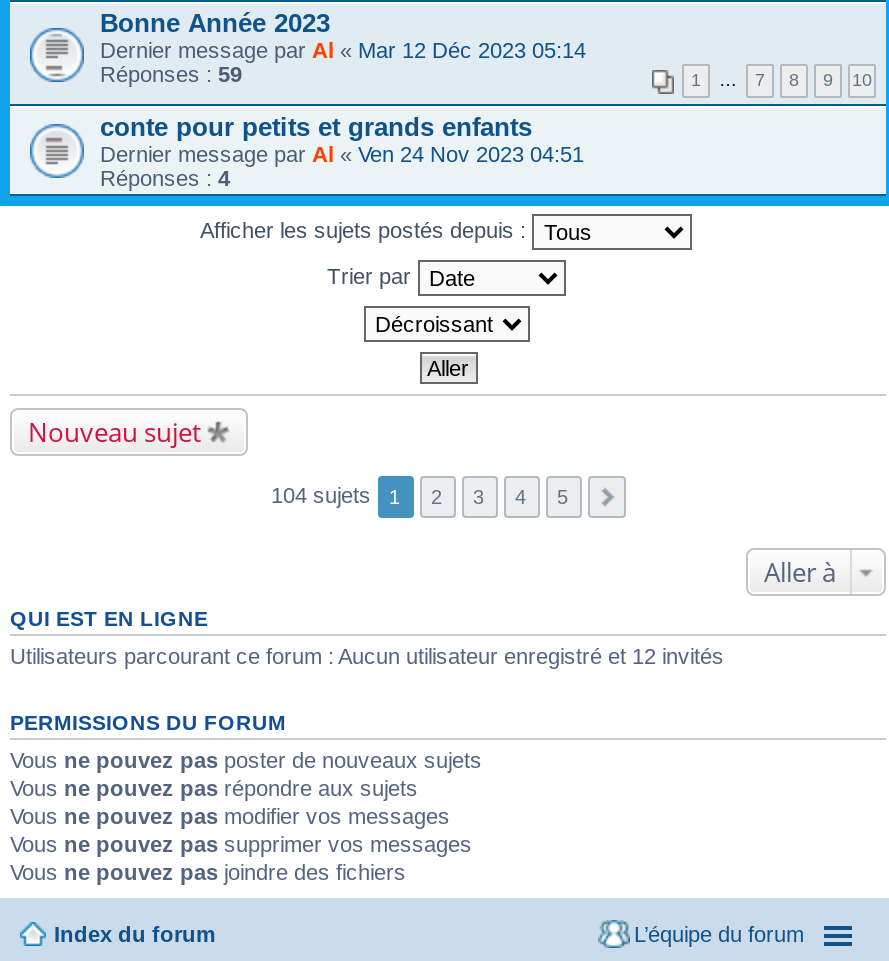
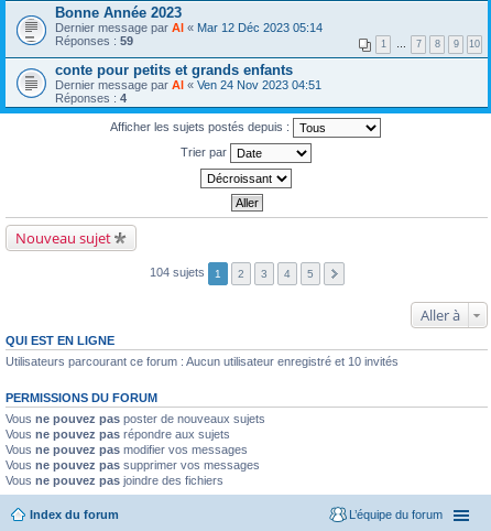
- Utilisateurs parcourant ce forum : Aucun utilisateur enregistré et 12 invités
+ Utilisateurs parcourant ce forum : Aucun utilisateur enregistré et 10 invités
